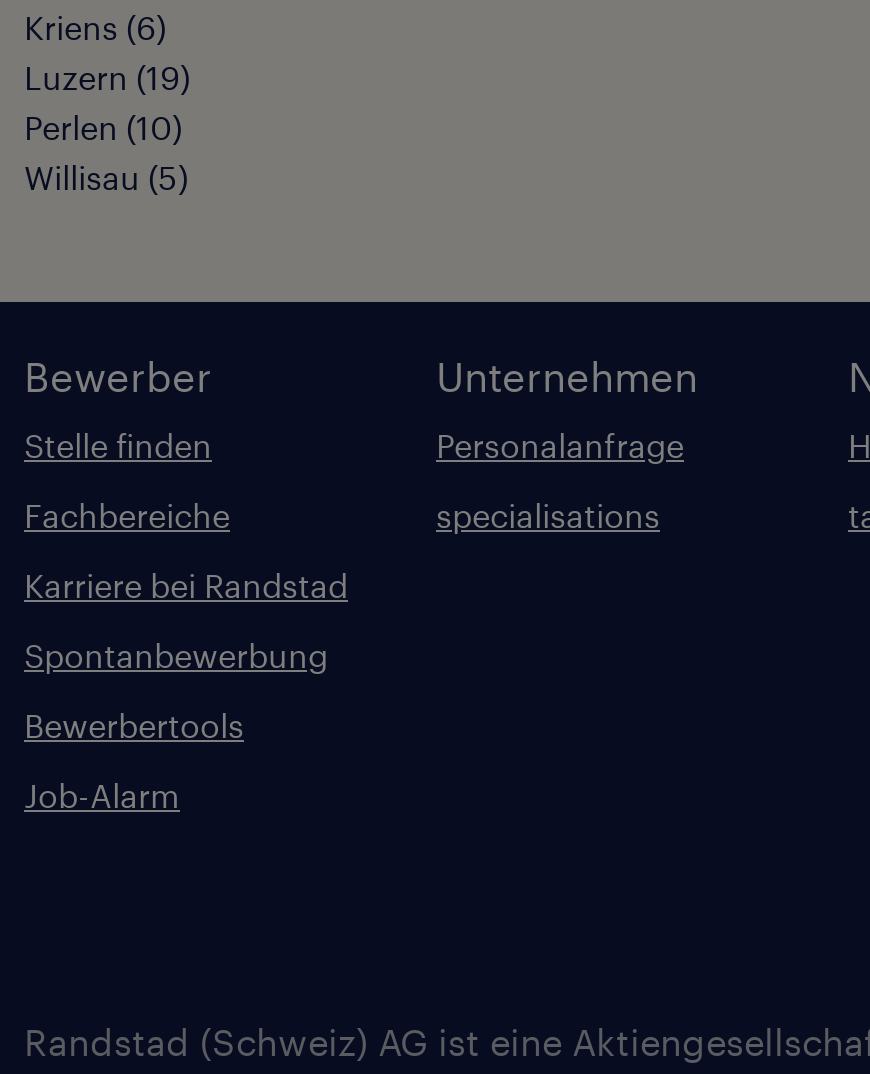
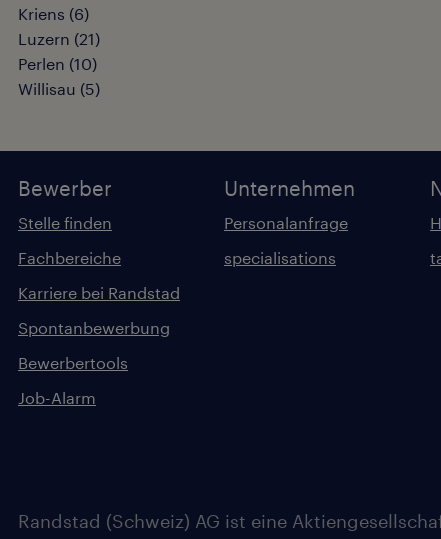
- Luzern (19)
+ Luzern (21)
